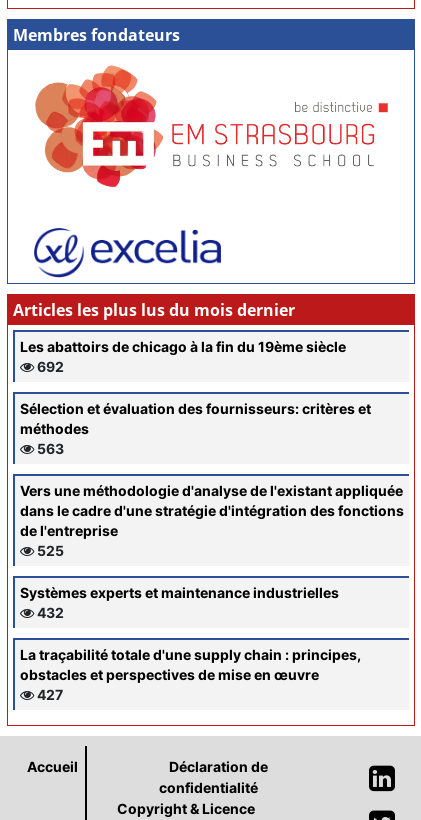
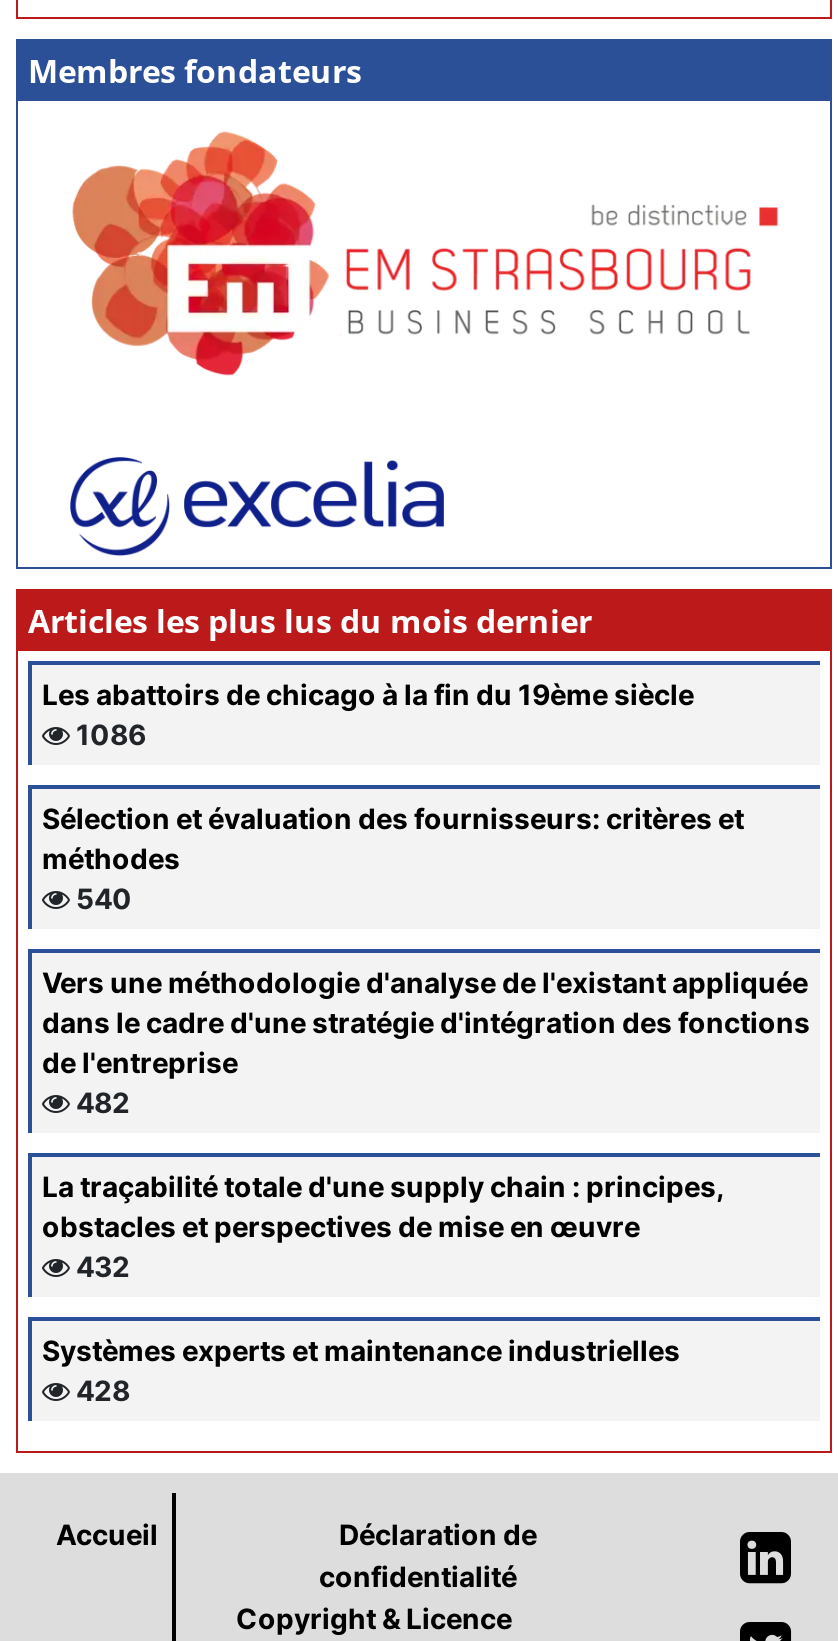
- 692
+ 1086

- 563
+ 540

- 525
+ 482

moved down: Systèmes experts et maintenance industrielles | 432

moved up: La traçabilité totale d'une supply chain : principes, | obstacles et perspectives de mise en œuvre

- 427
+ 428
